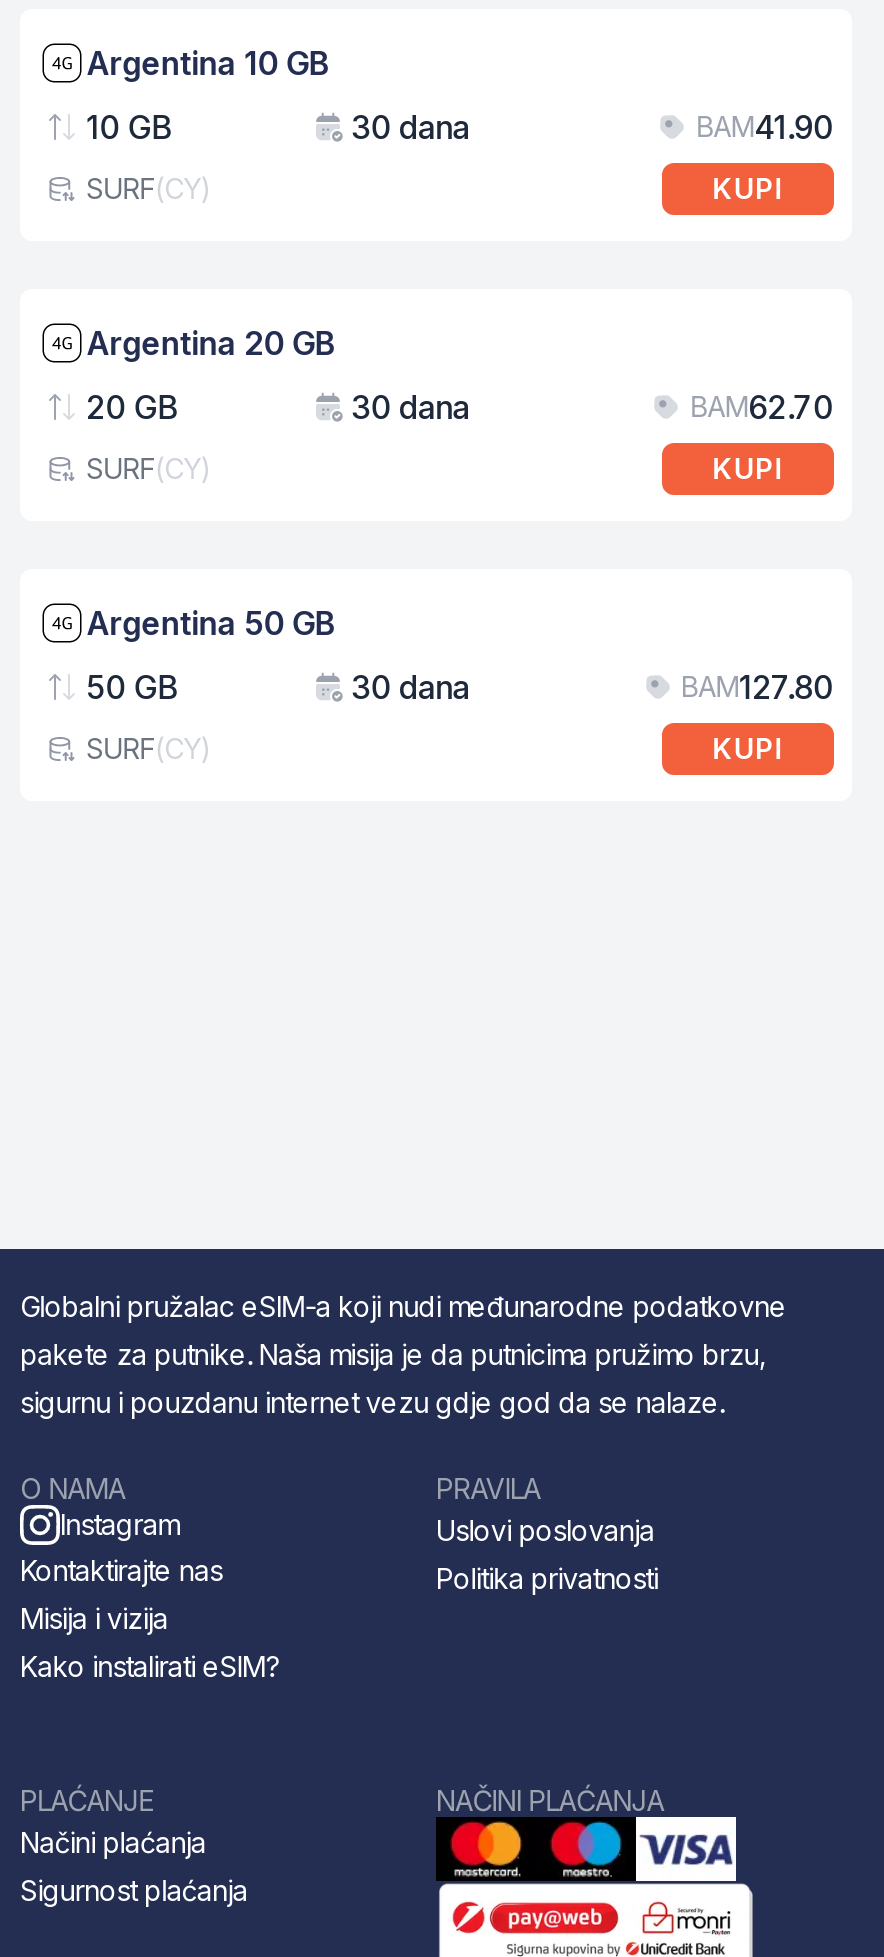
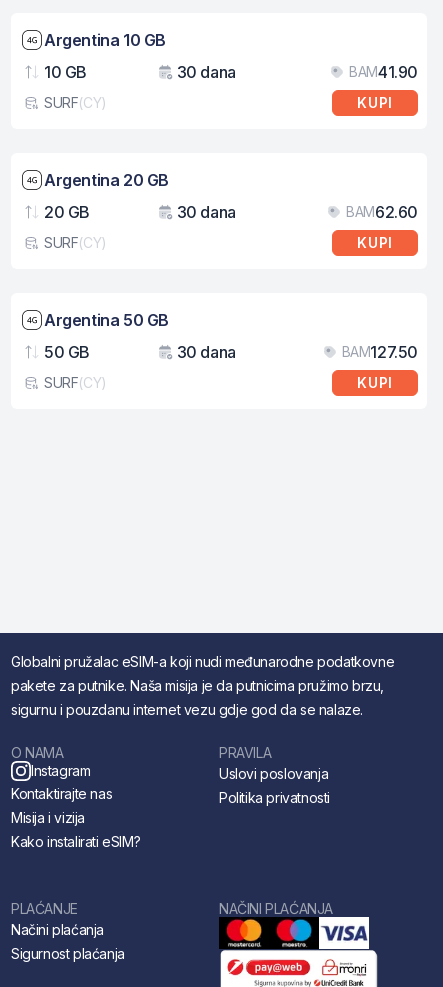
- BAM62.70
+ BAM62.60

- BAM127.80
+ BAM127.50
